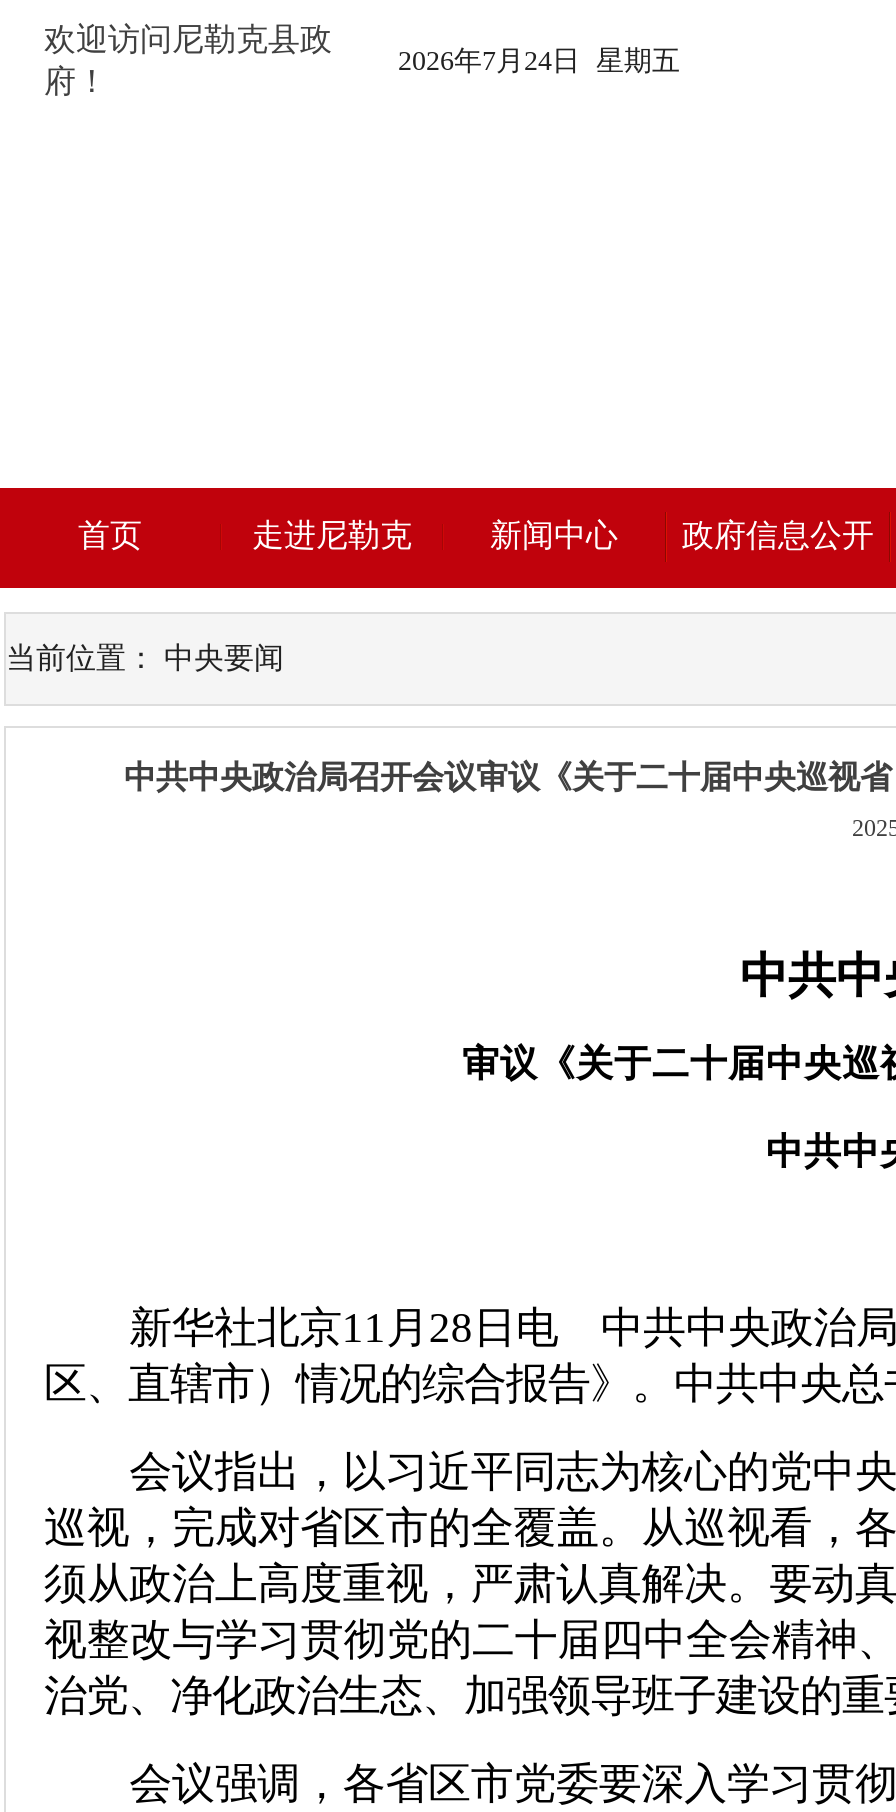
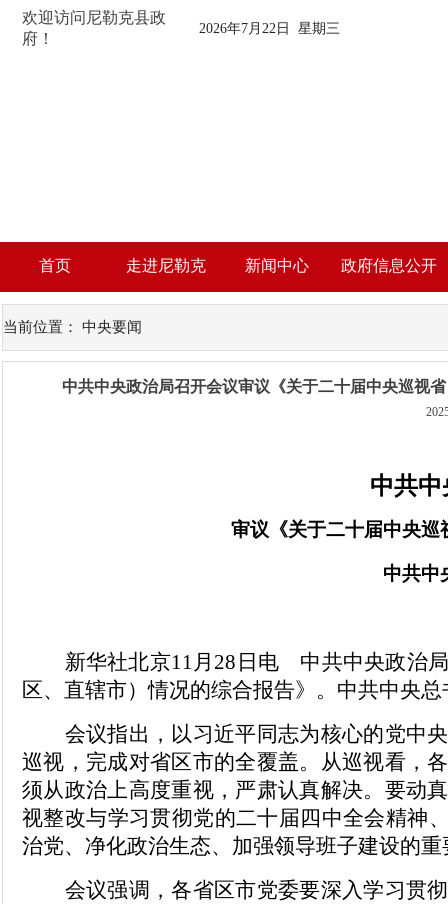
- 2026年7月24日 星期五
+ 2026年7月22日 星期三
